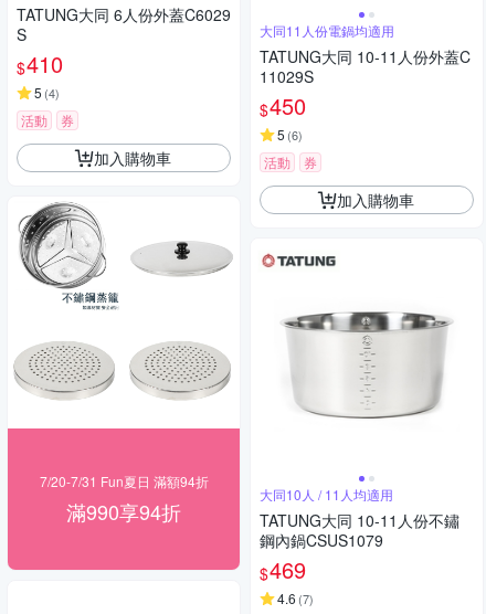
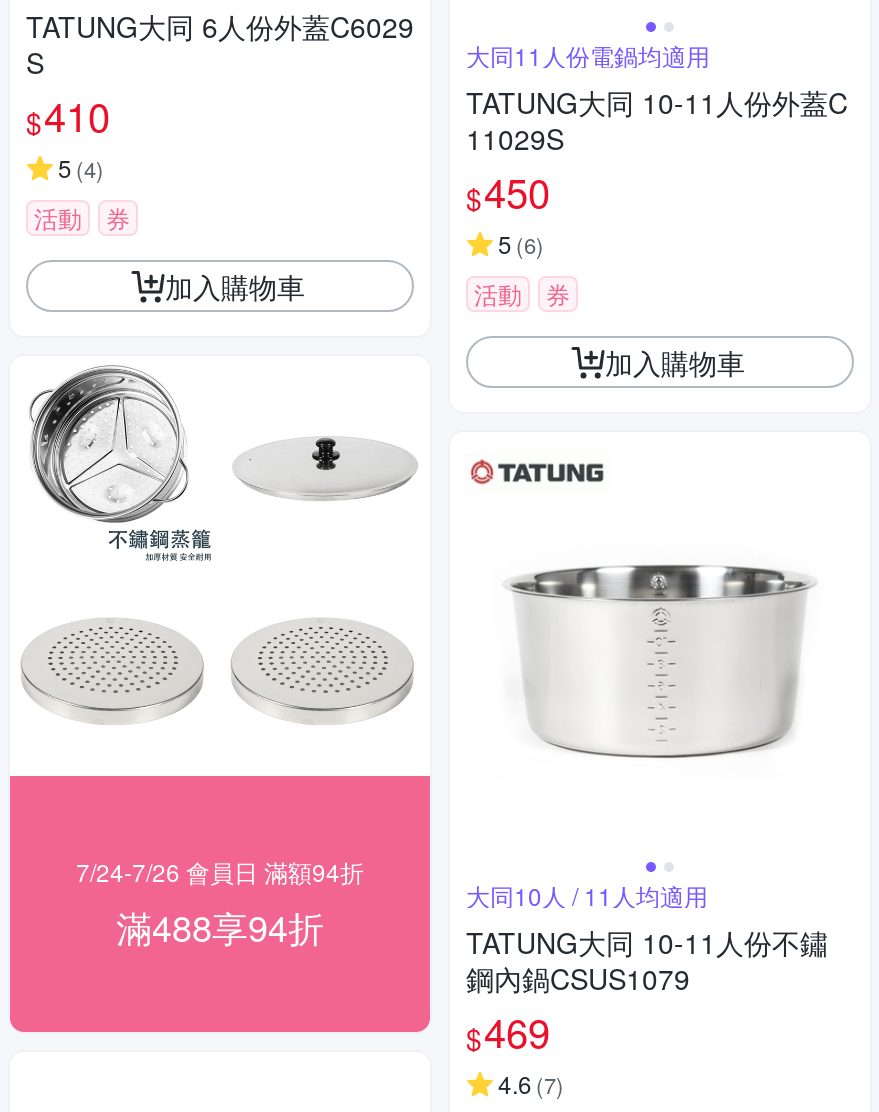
- 7/20-7/31 Fun夏日 滿額94折
+ 7/24-7/26 會員日 滿額94折

- 滿990享94折
+ 滿488享94折
